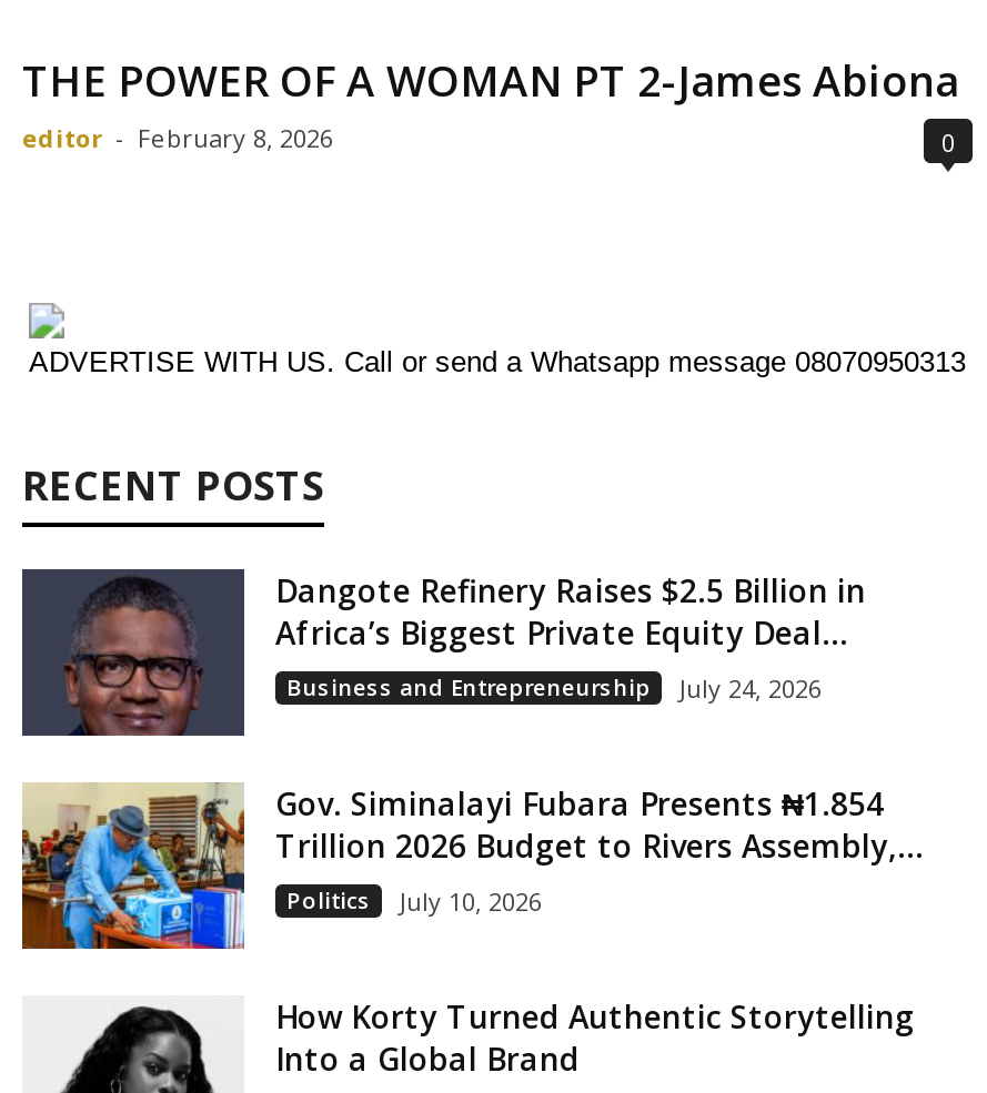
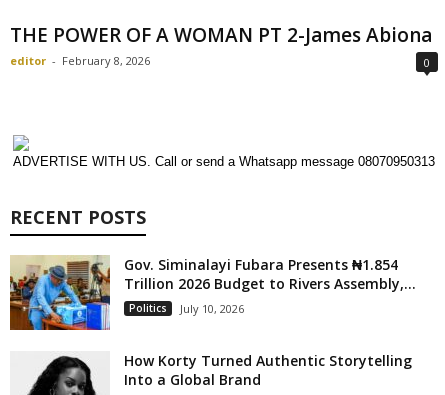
- [image]
- Dangote Refinery Raises $2.5 Billion in
- Africa’s Biggest Private Equity Deal...
- Business and Entrepreneurship
- July 24, 2026
